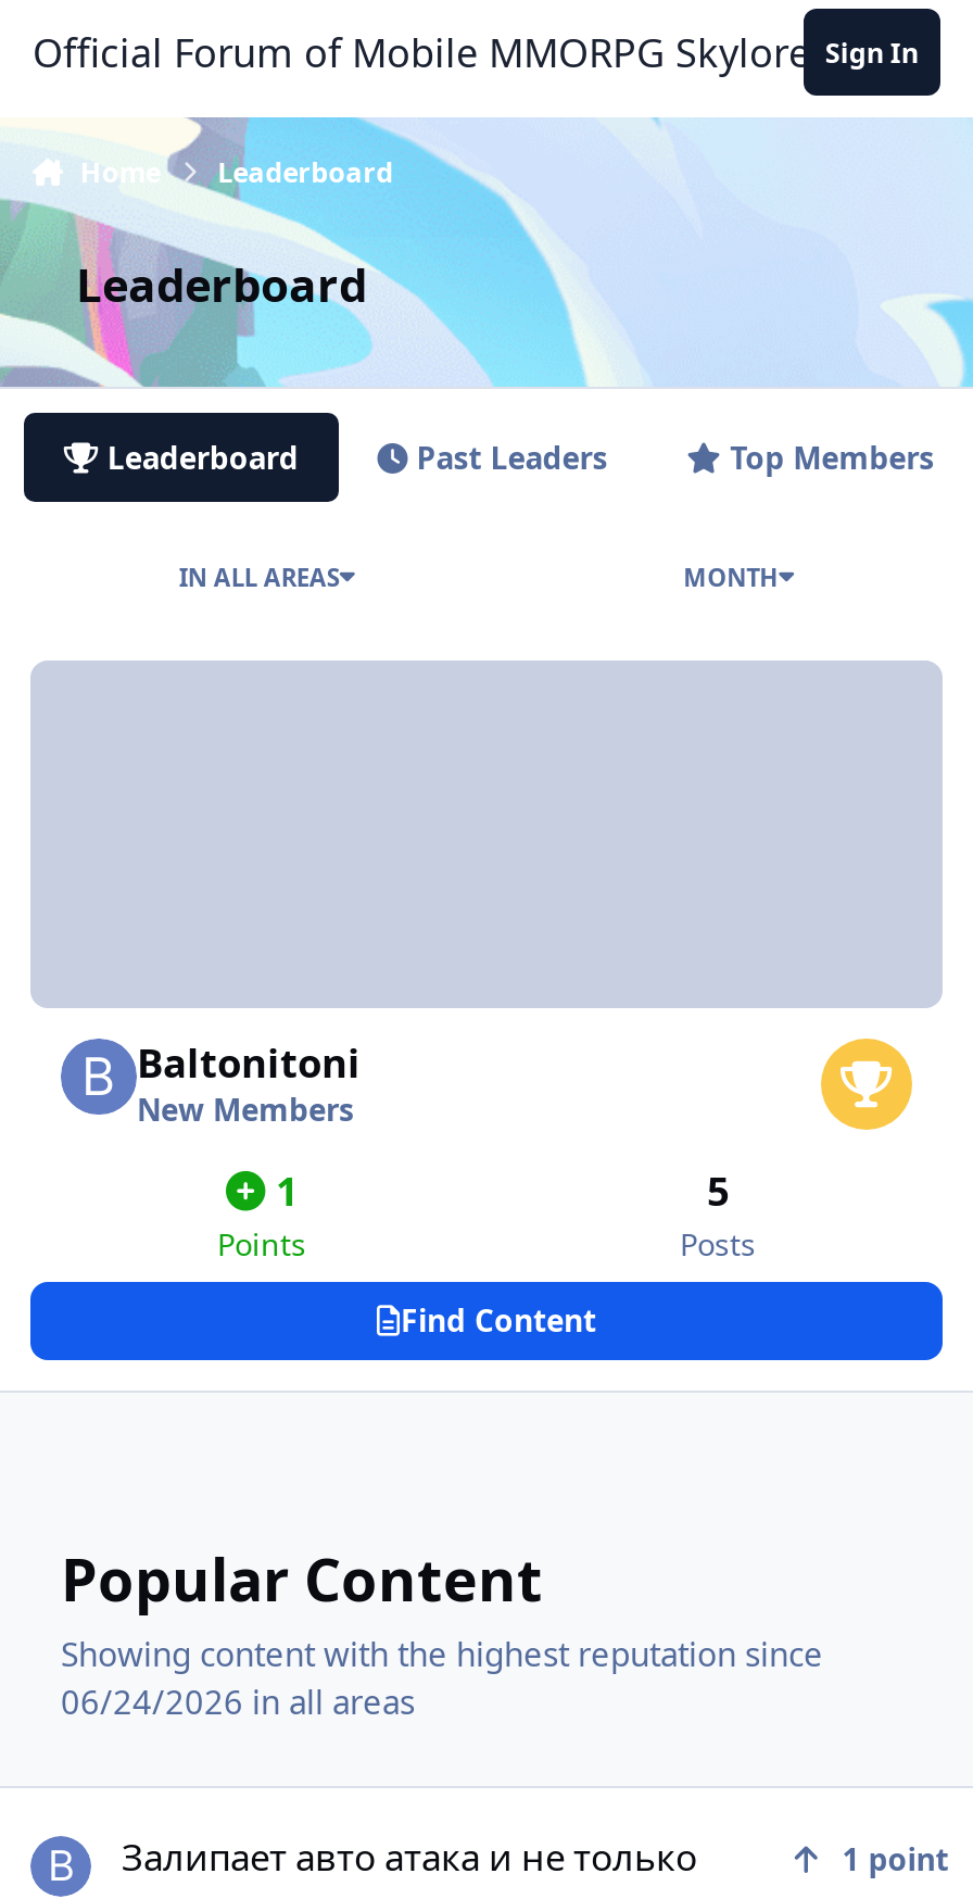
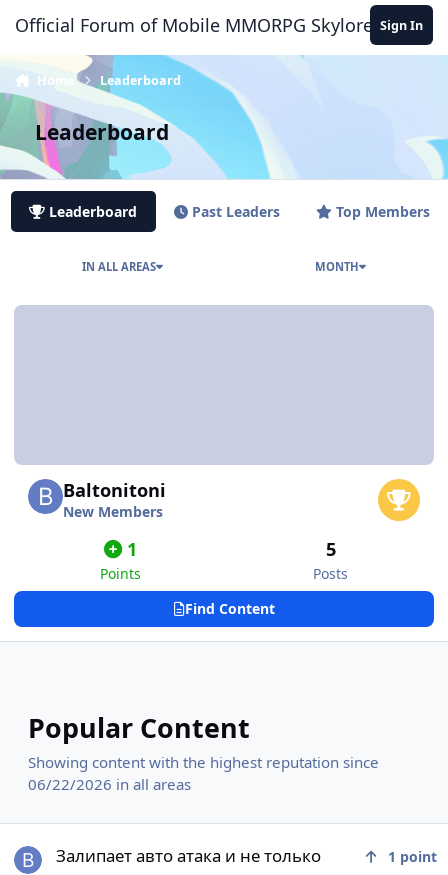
- 06/24/2026 in all areas
+ 06/22/2026 in all areas
